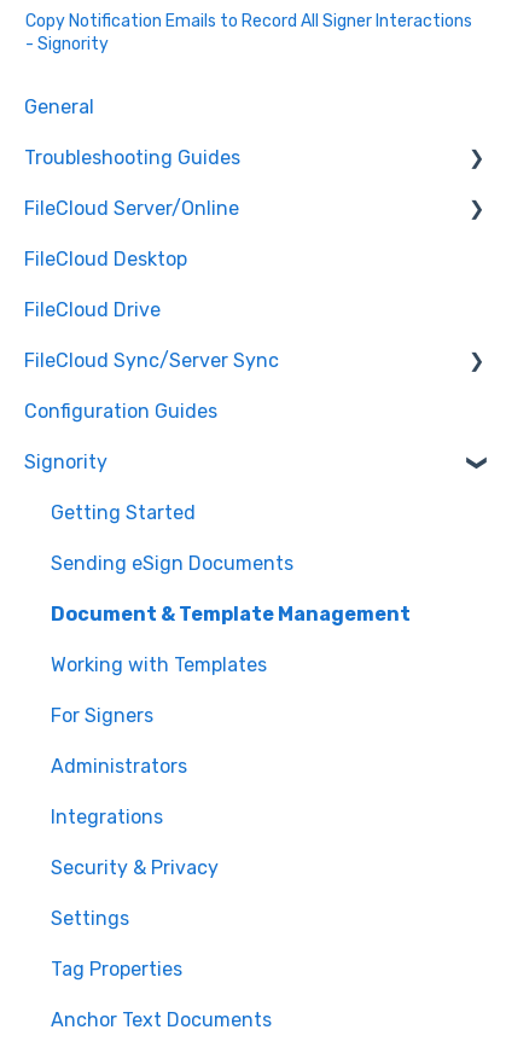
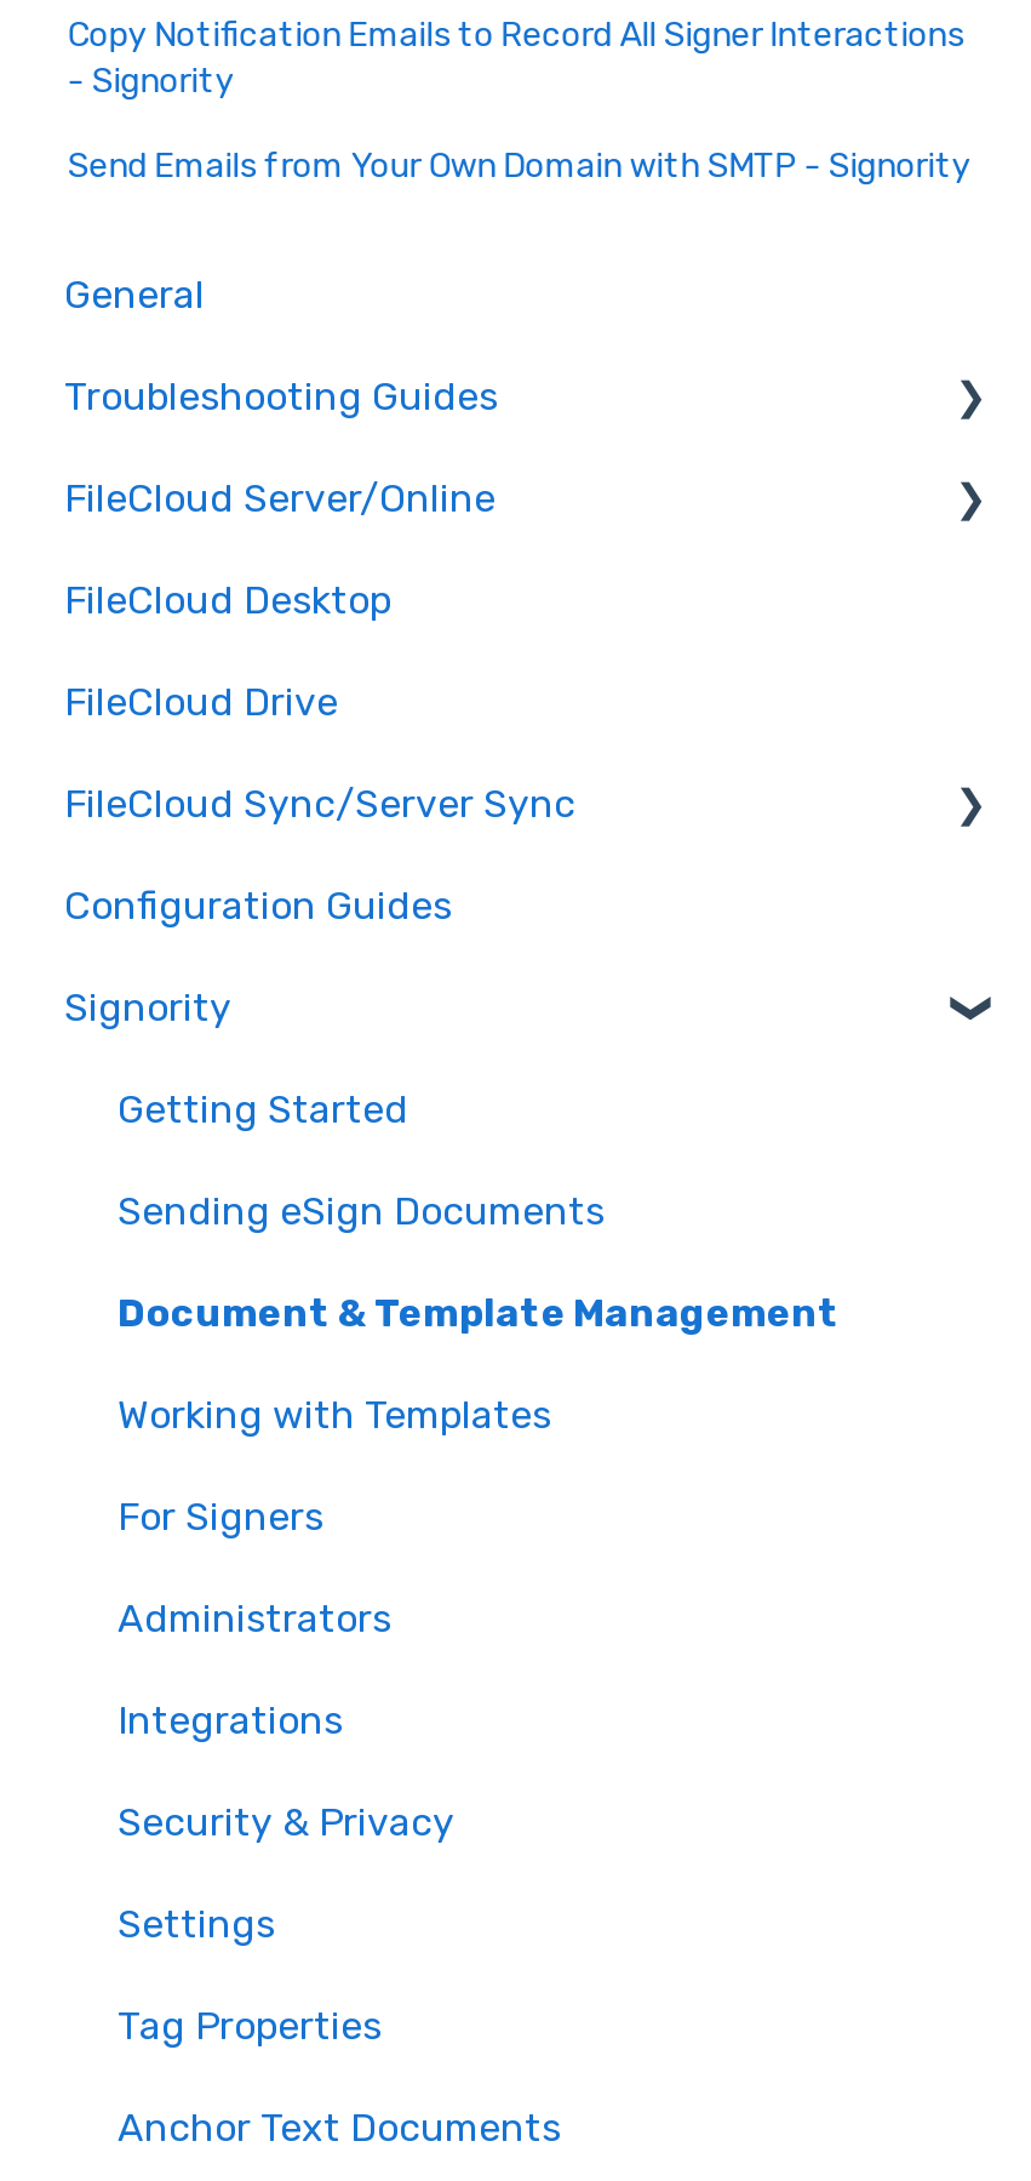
+ Send Emails from Your Own Domain with SMTP - Signority
